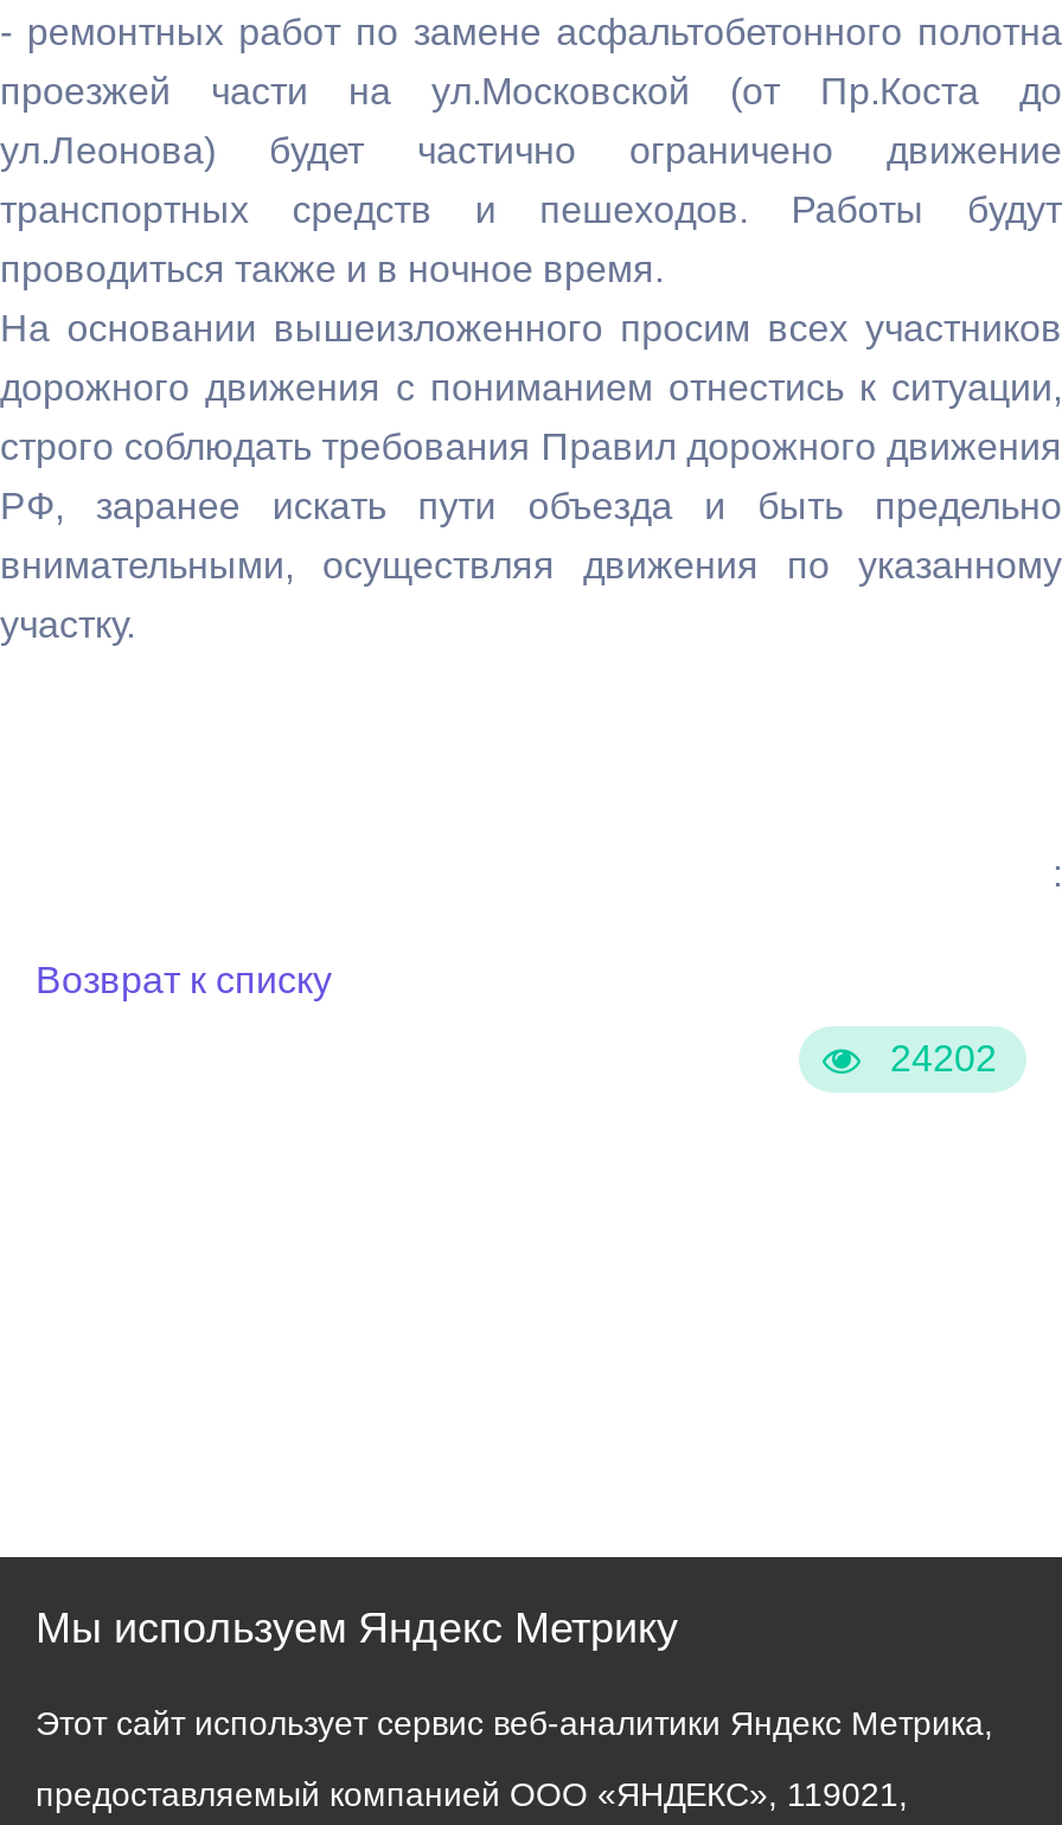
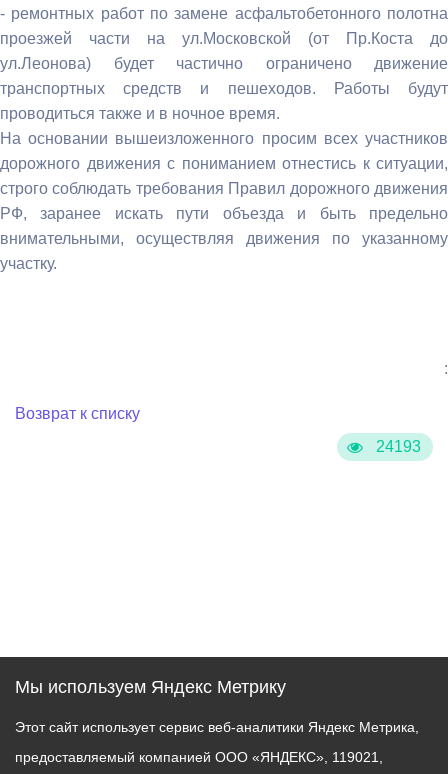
- 24202
+ 24193
